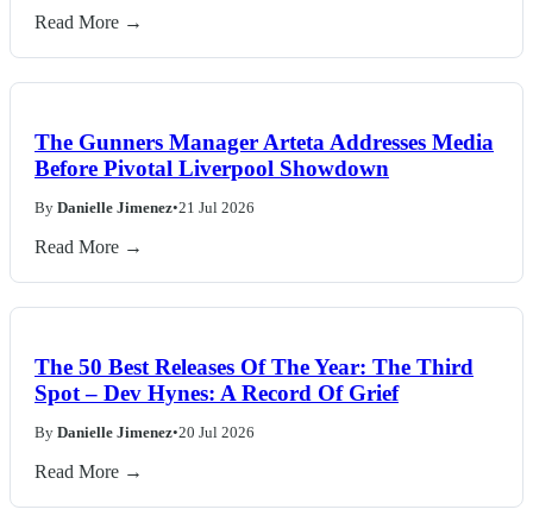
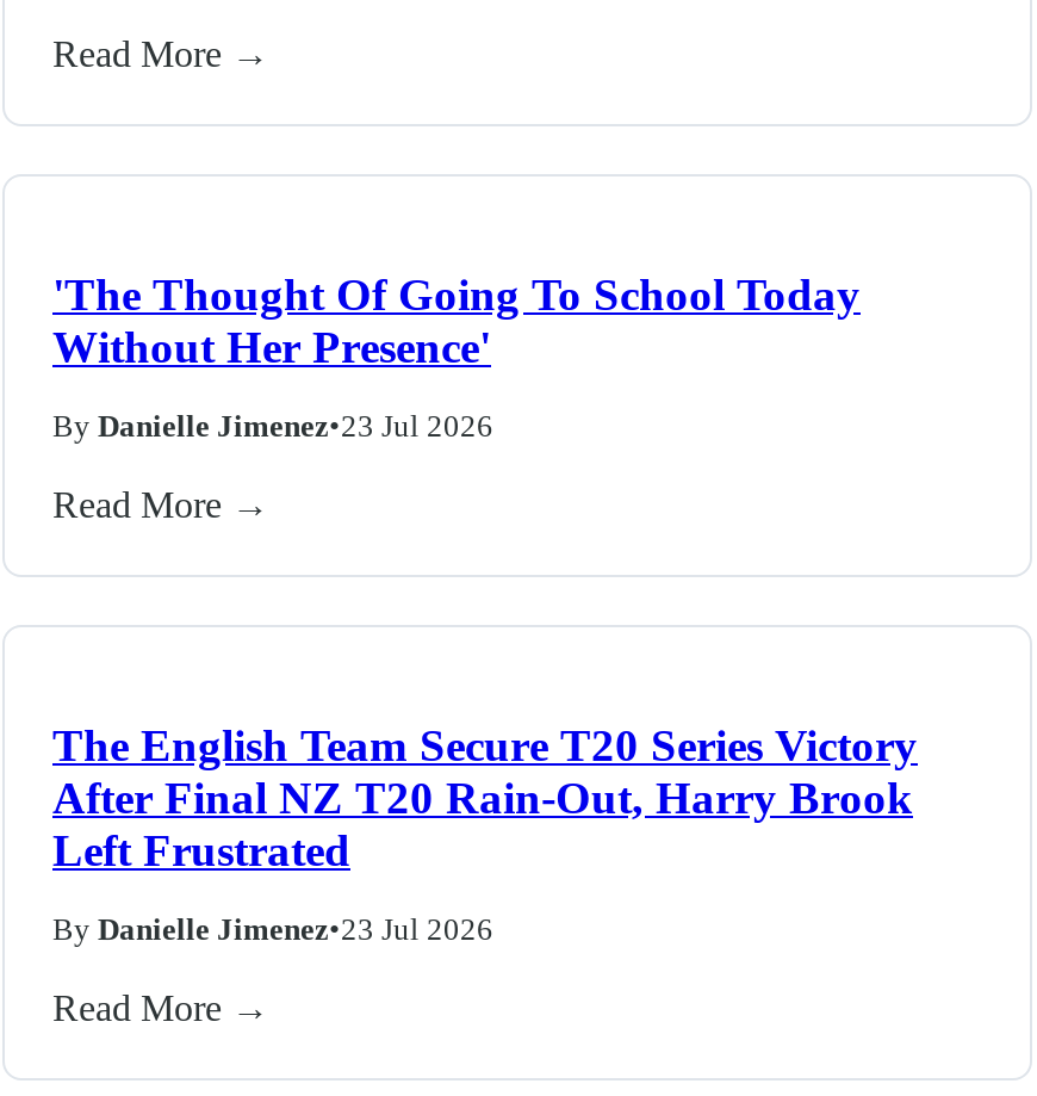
- The Gunners Manager Arteta Addresses Media
- Before Pivotal Liverpool Showdown
+ 'The Thought Of Going To School Today
+ Without Her Presence'

- By Danielle Jimenez•21 Jul 2026
+ By Danielle Jimenez•23 Jul 2026

- The 50 Best Releases Of The Year: The Third
- Spot – Dev Hynes: A Record Of Grief
+ The English Team Secure T20 Series Victory
+ After Final NZ T20 Rain-Out, Harry Brook
+ Left Frustrated

- By Danielle Jimenez•20 Jul 2026
+ By Danielle Jimenez•23 Jul 2026
